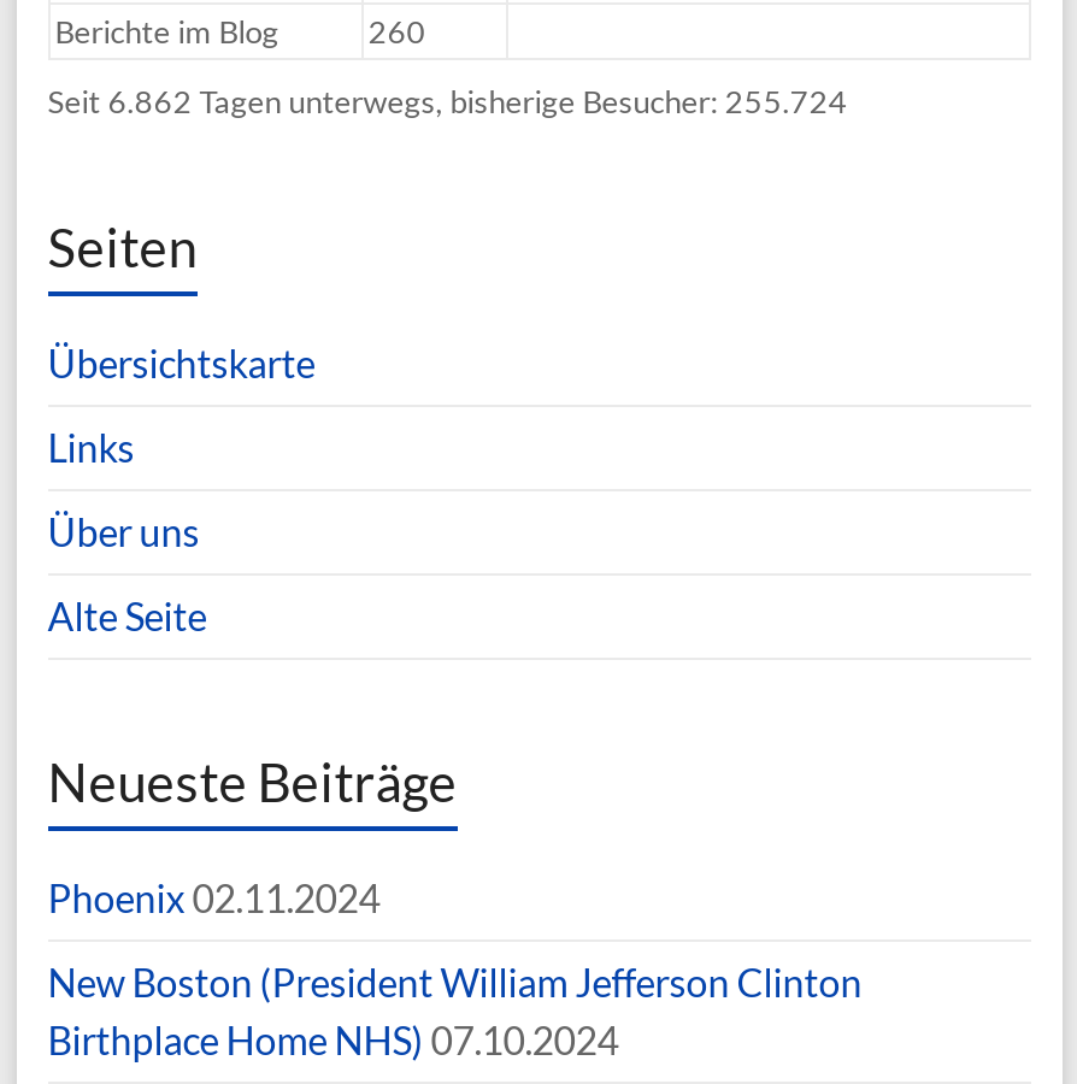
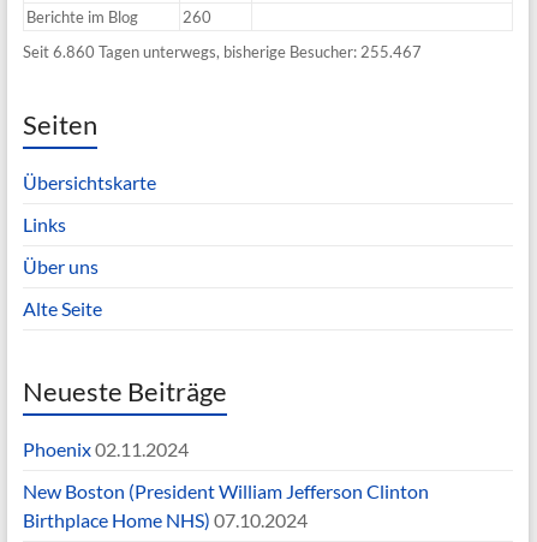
- Seit 6.862 Tagen unterwegs, bisherige Besucher: 255.724
+ Seit 6.860 Tagen unterwegs, bisherige Besucher: 255.467
